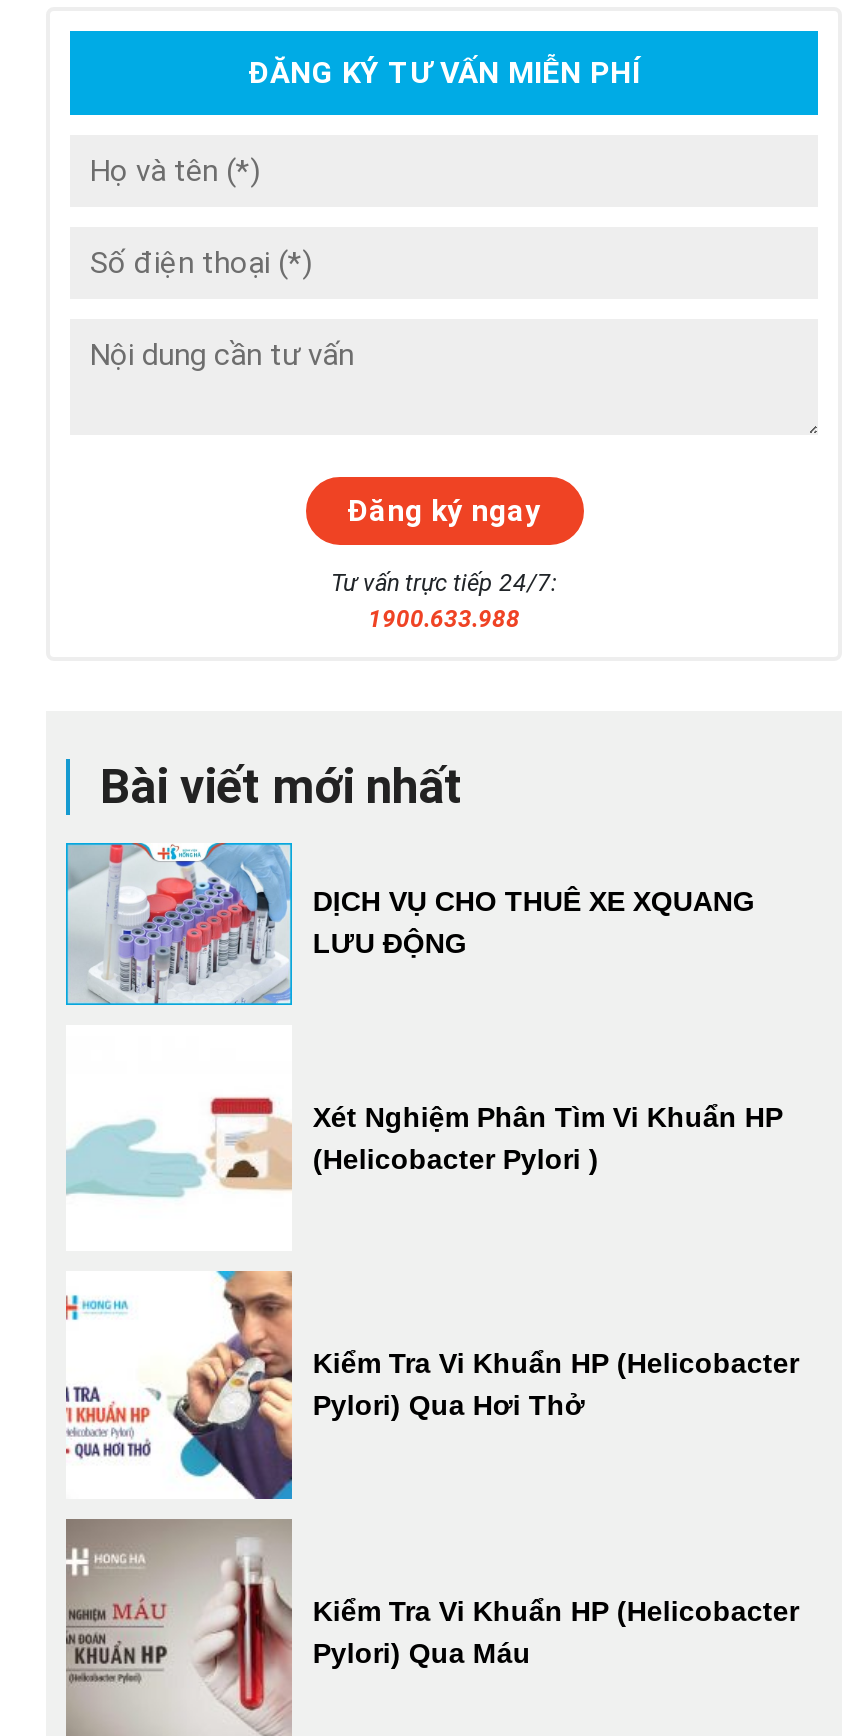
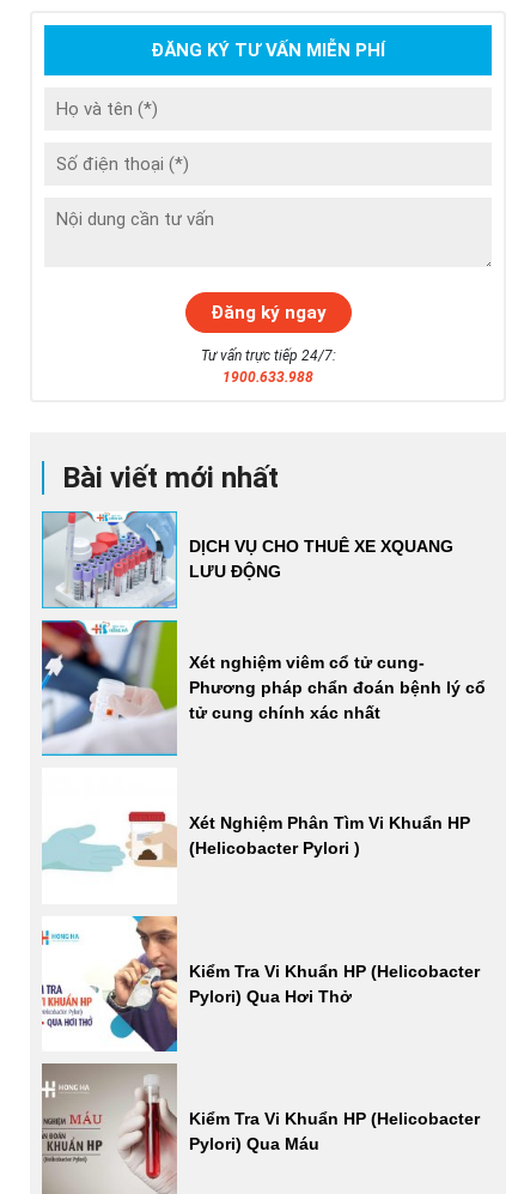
+ [image]
+ Xét nghiệm viêm cổ tử cung-
+ Phương pháp chẩn đoán bệnh lý cổ
+ tử cung chính xác nhất
